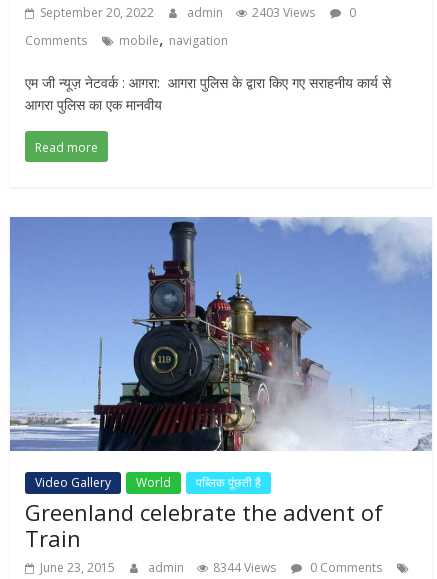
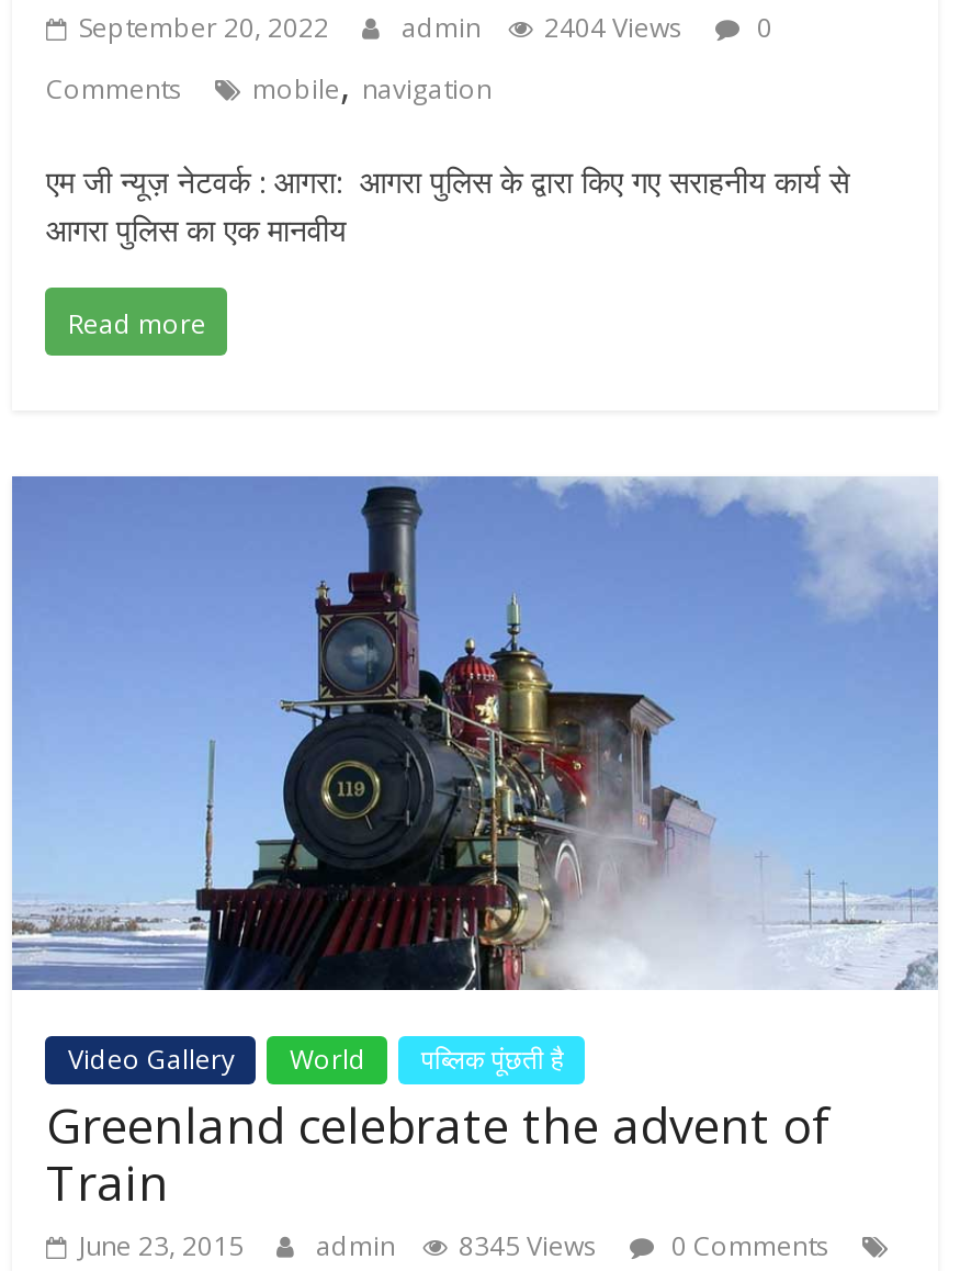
- September 20, 2022 admin 2403 Views 0
+ September 20, 2022 admin 2404 Views 0

- June 23, 2015 admin 8344 Views 0 Comments
+ June 23, 2015 admin 8345 Views 0 Comments
